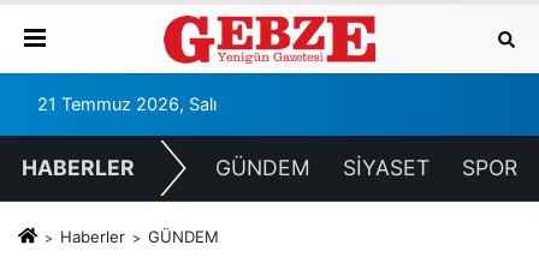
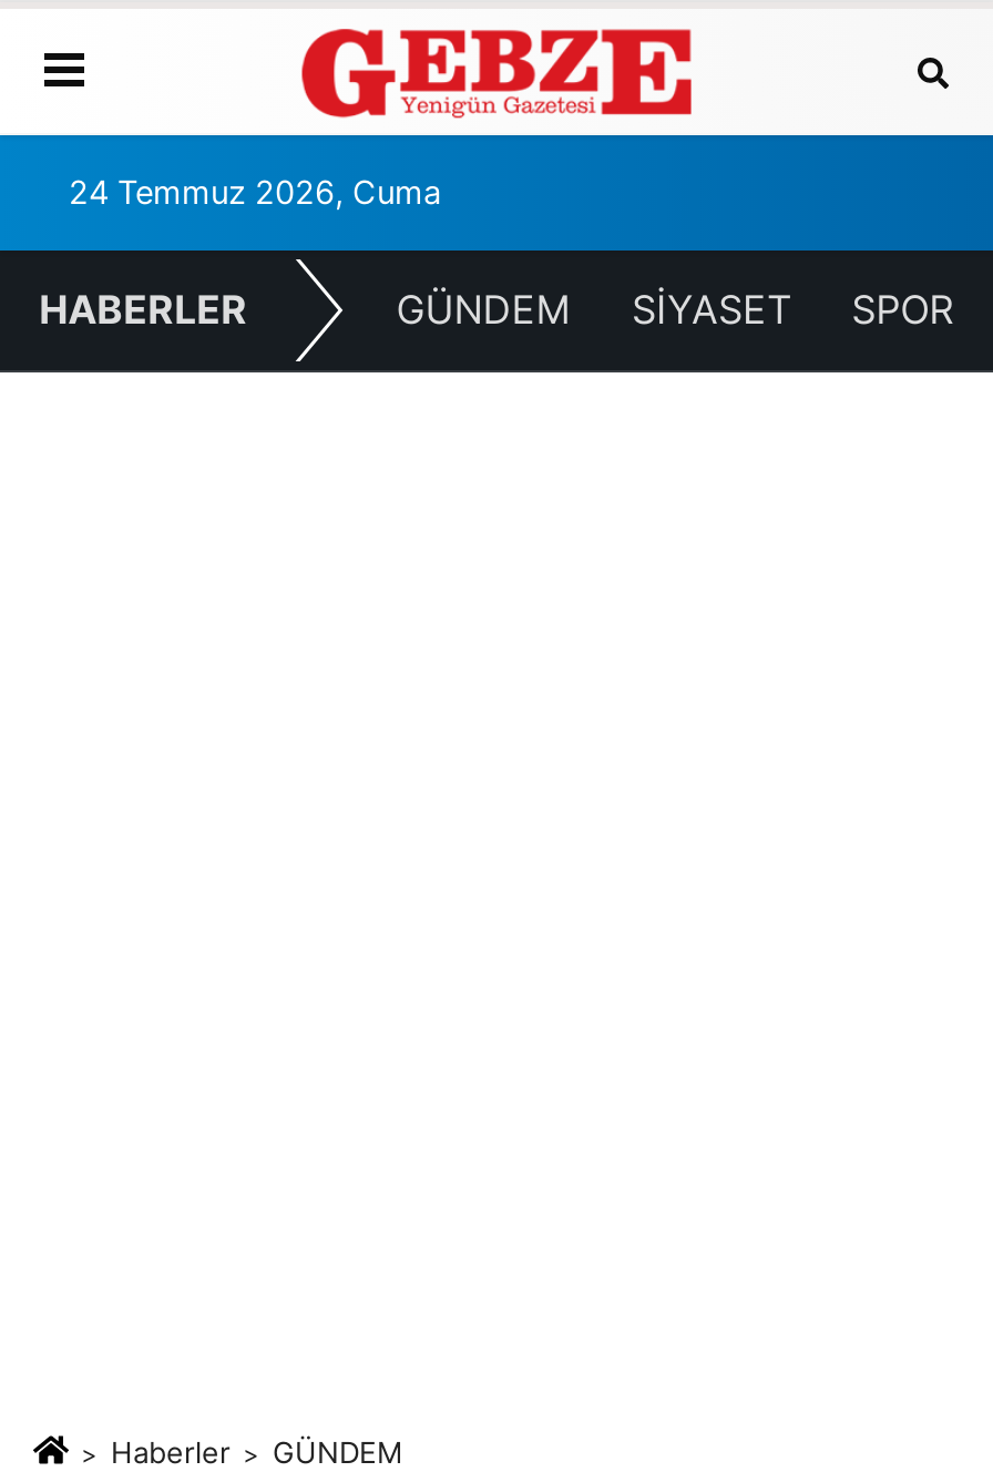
- 21 Temmuz 2026, Salı
+ 24 Temmuz 2026, Cuma
